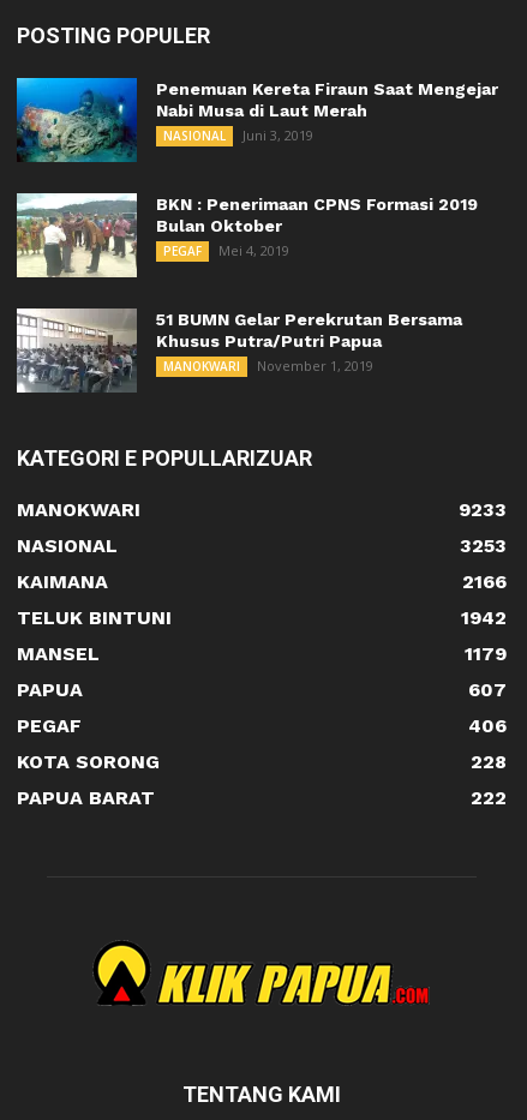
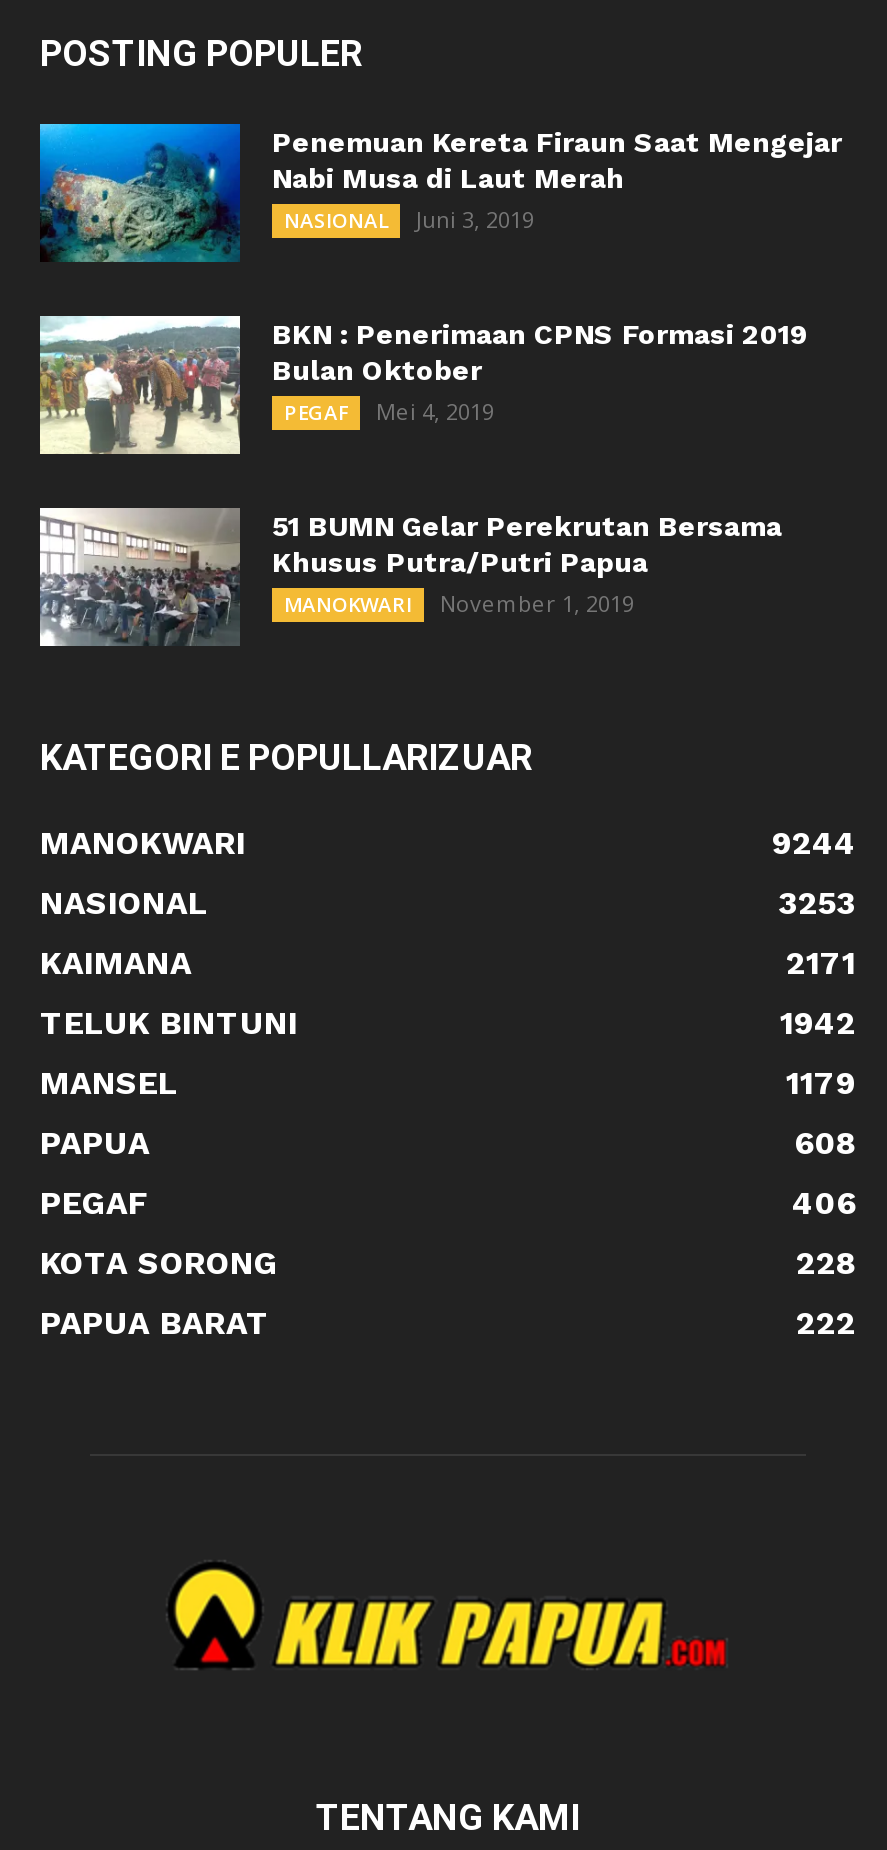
- 9233
+ 9244

- 2166
+ 2171

- 607
+ 608
